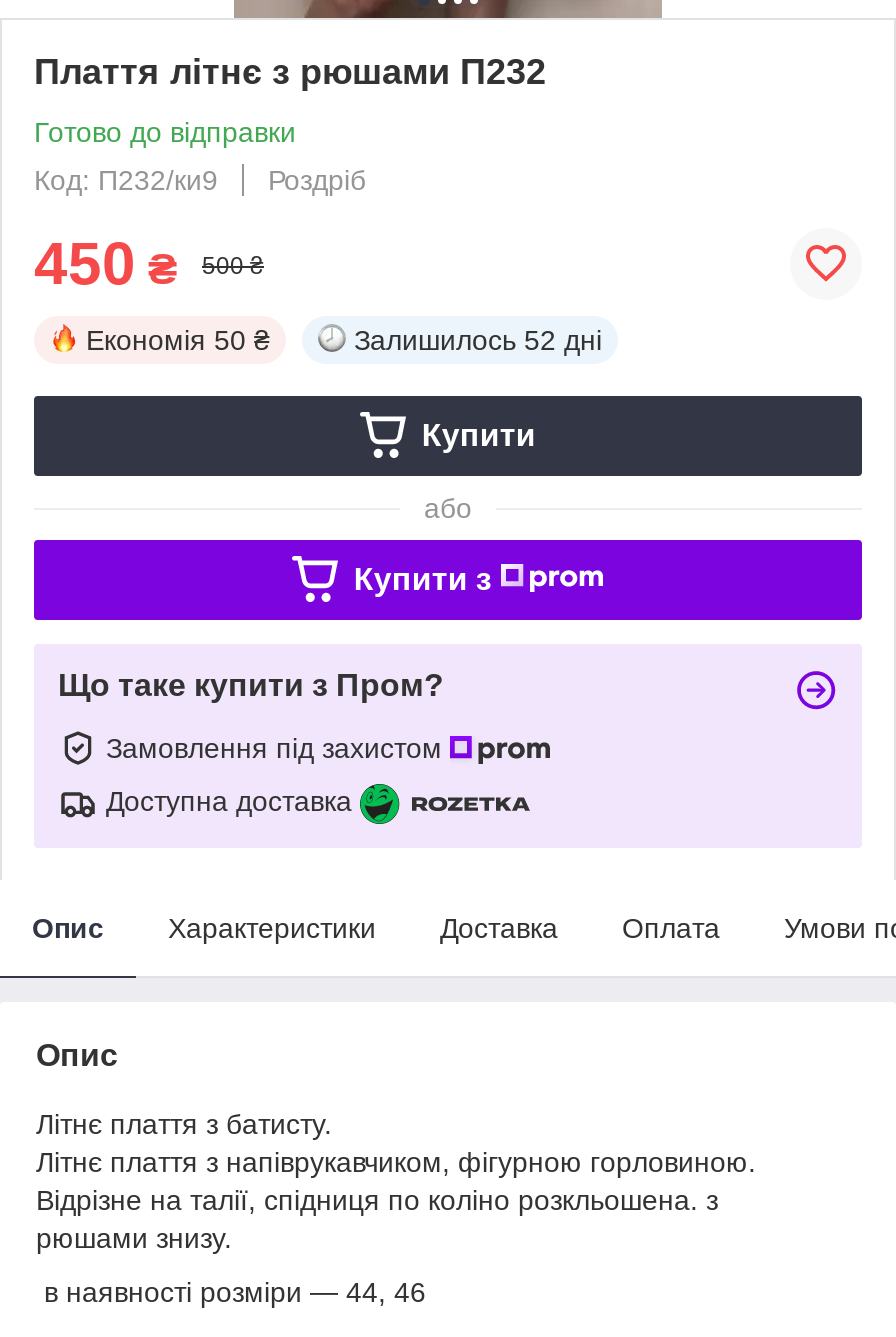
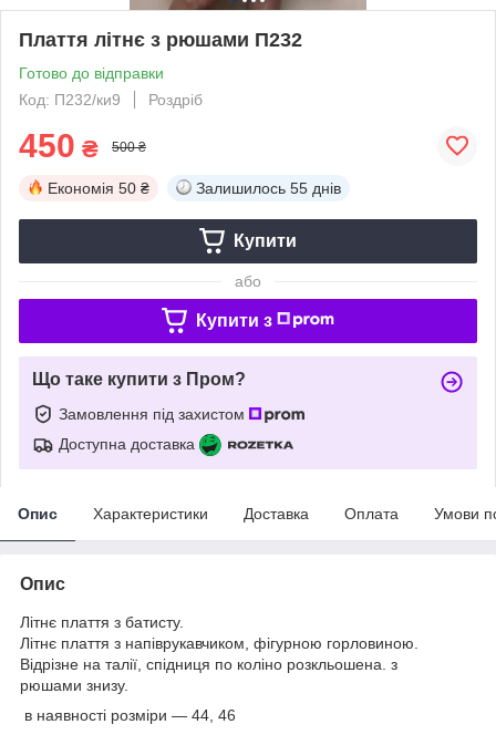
- Залишилось 52 дні
+ Залишилось 55 днів
